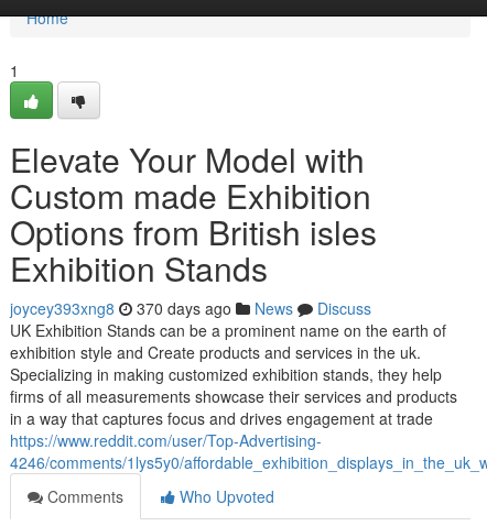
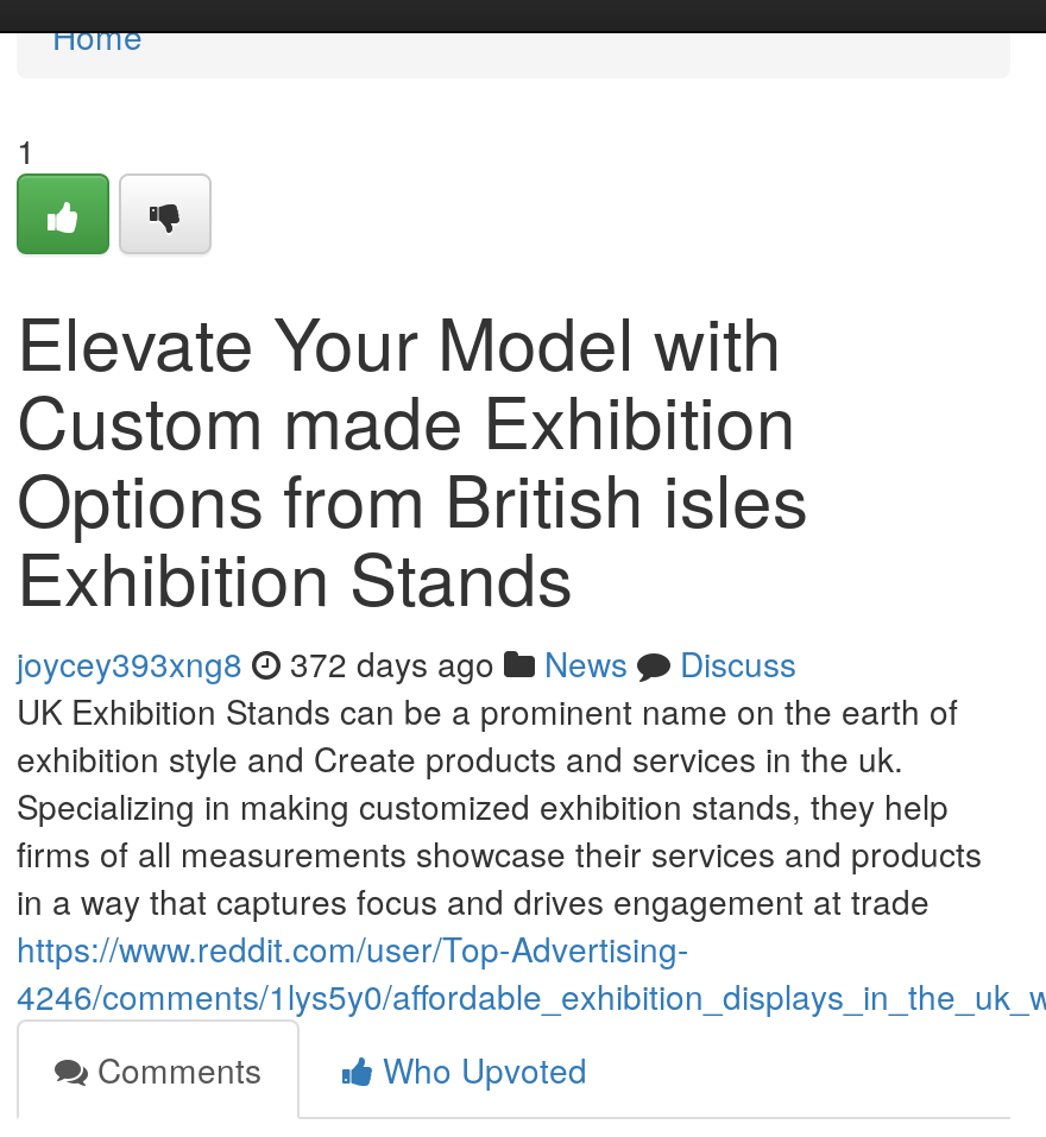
- joycey393xng8 370 days ago News Discuss
+ joycey393xng8 372 days ago News Discuss
